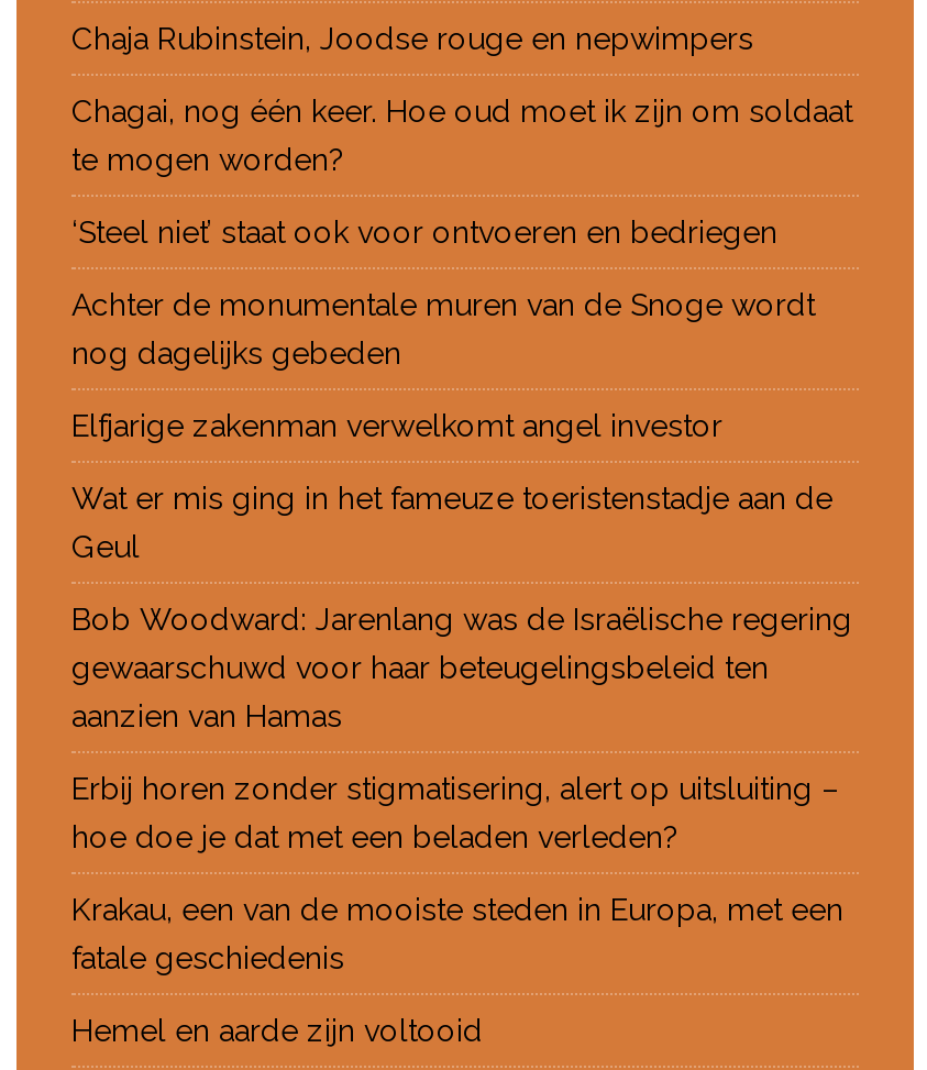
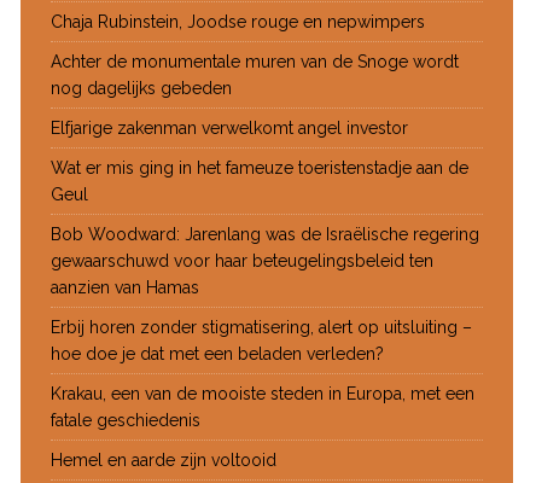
- Chagai, nog één keer. Hoe oud moet ik zijn om soldaat
- te mogen worden?
- ‘Steel niet’ staat ook voor ontvoeren en bedriegen
